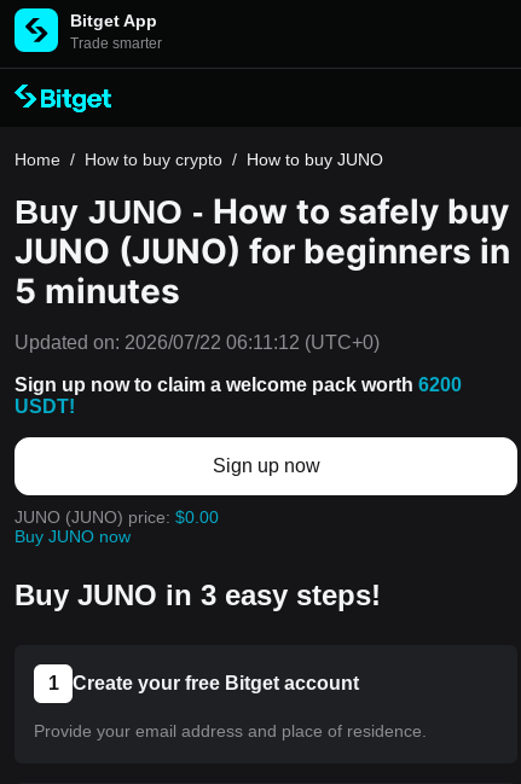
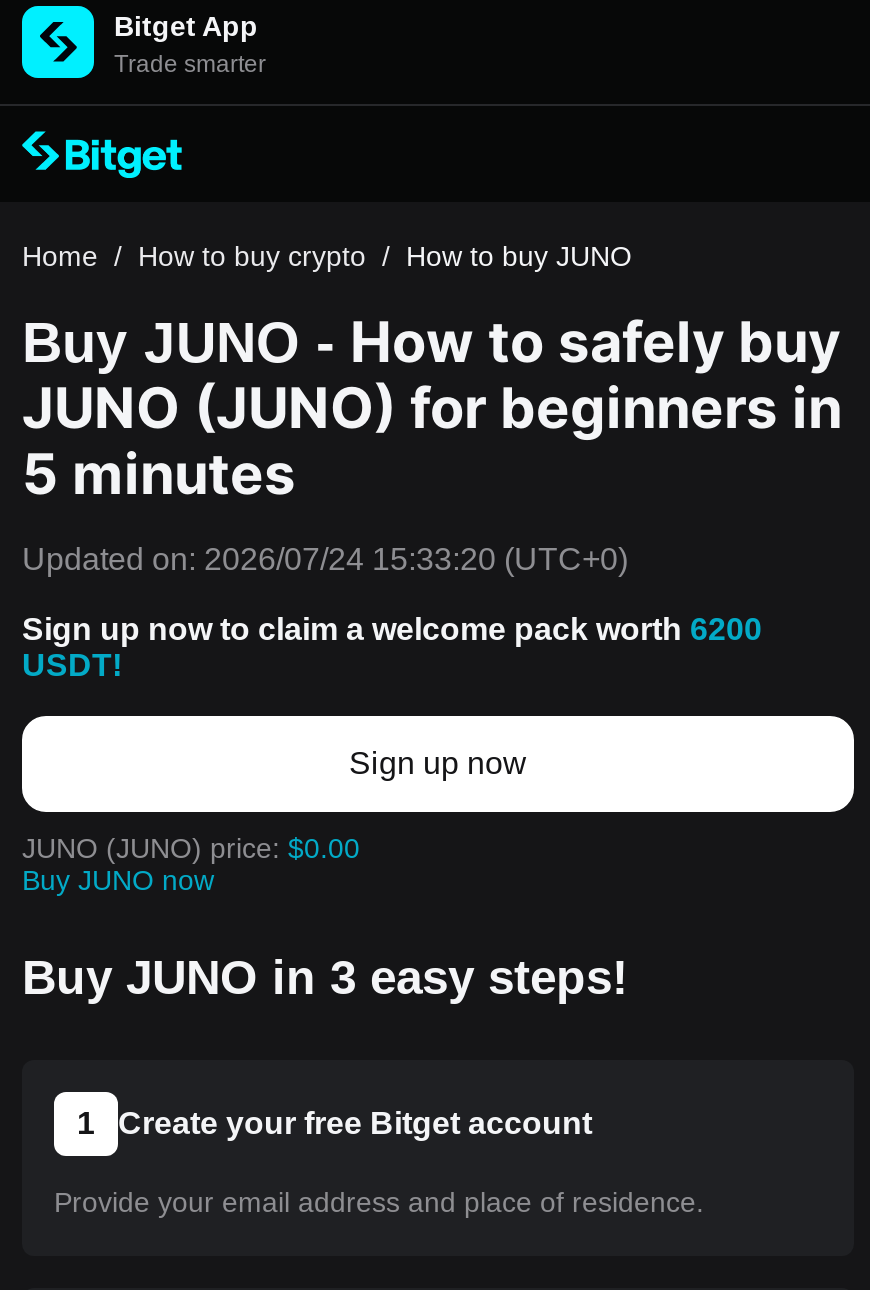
- Updated on: 2026/07/22 06:11:12 (UTC+0)
+ Updated on: 2026/07/24 15:33:20 (UTC+0)
